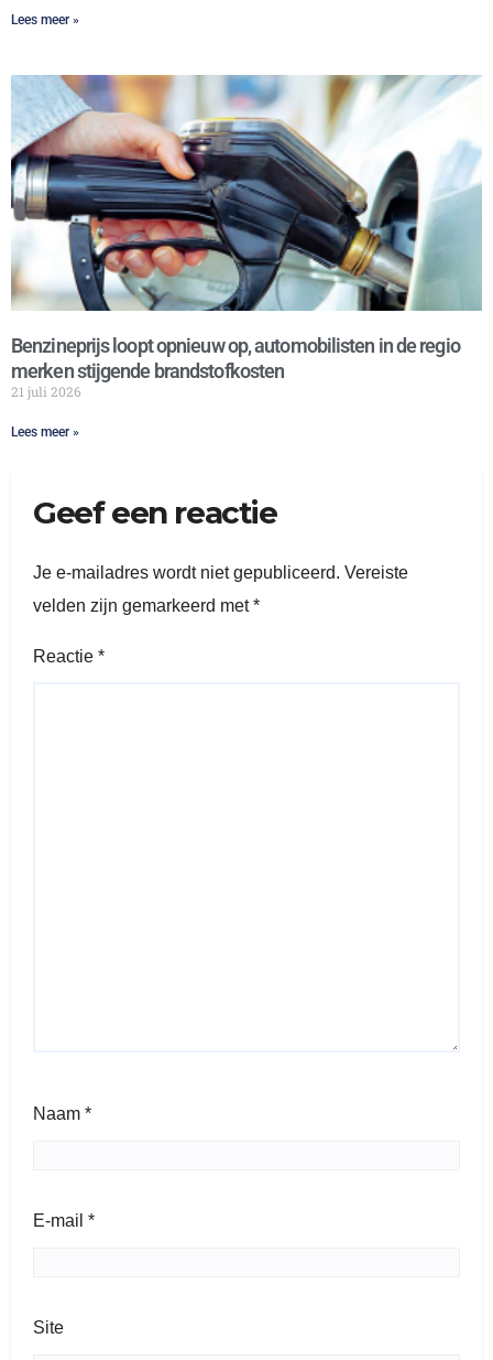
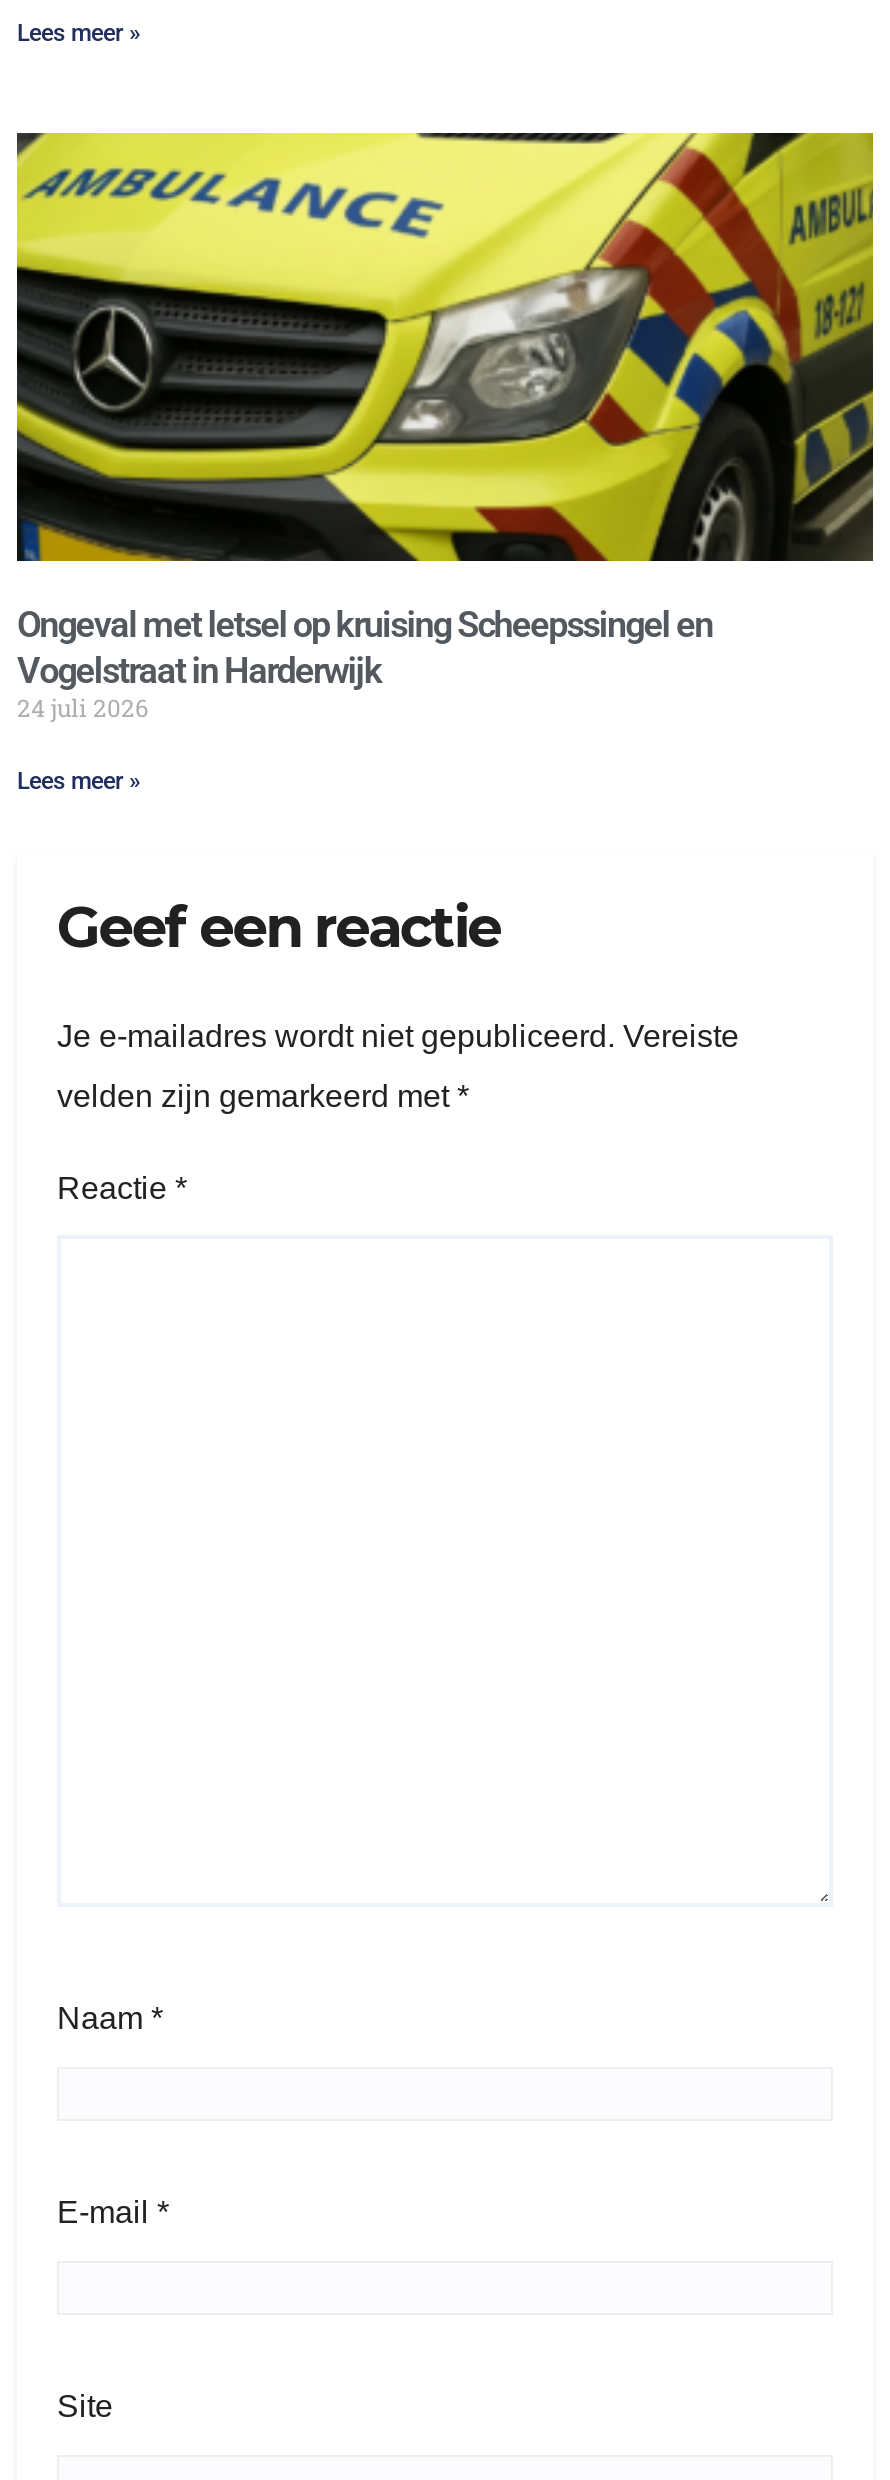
- [image]
- Benzineprijs loopt opnieuw op, automobilisten in de regio
- merken stijgende brandstofkosten
- 21 juli 2026
+ [image]
+ Ongeval met letsel op kruising Scheepssingel en
+ Vogelstraat in Harderwijk
+ 24 juli 2026
